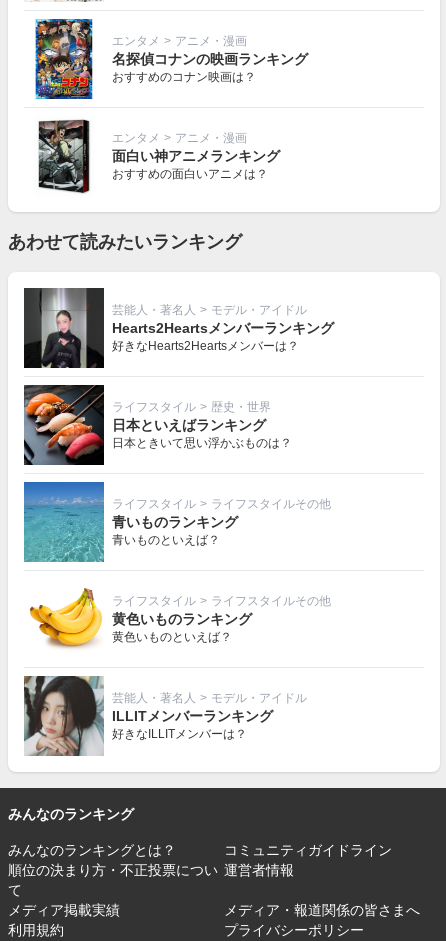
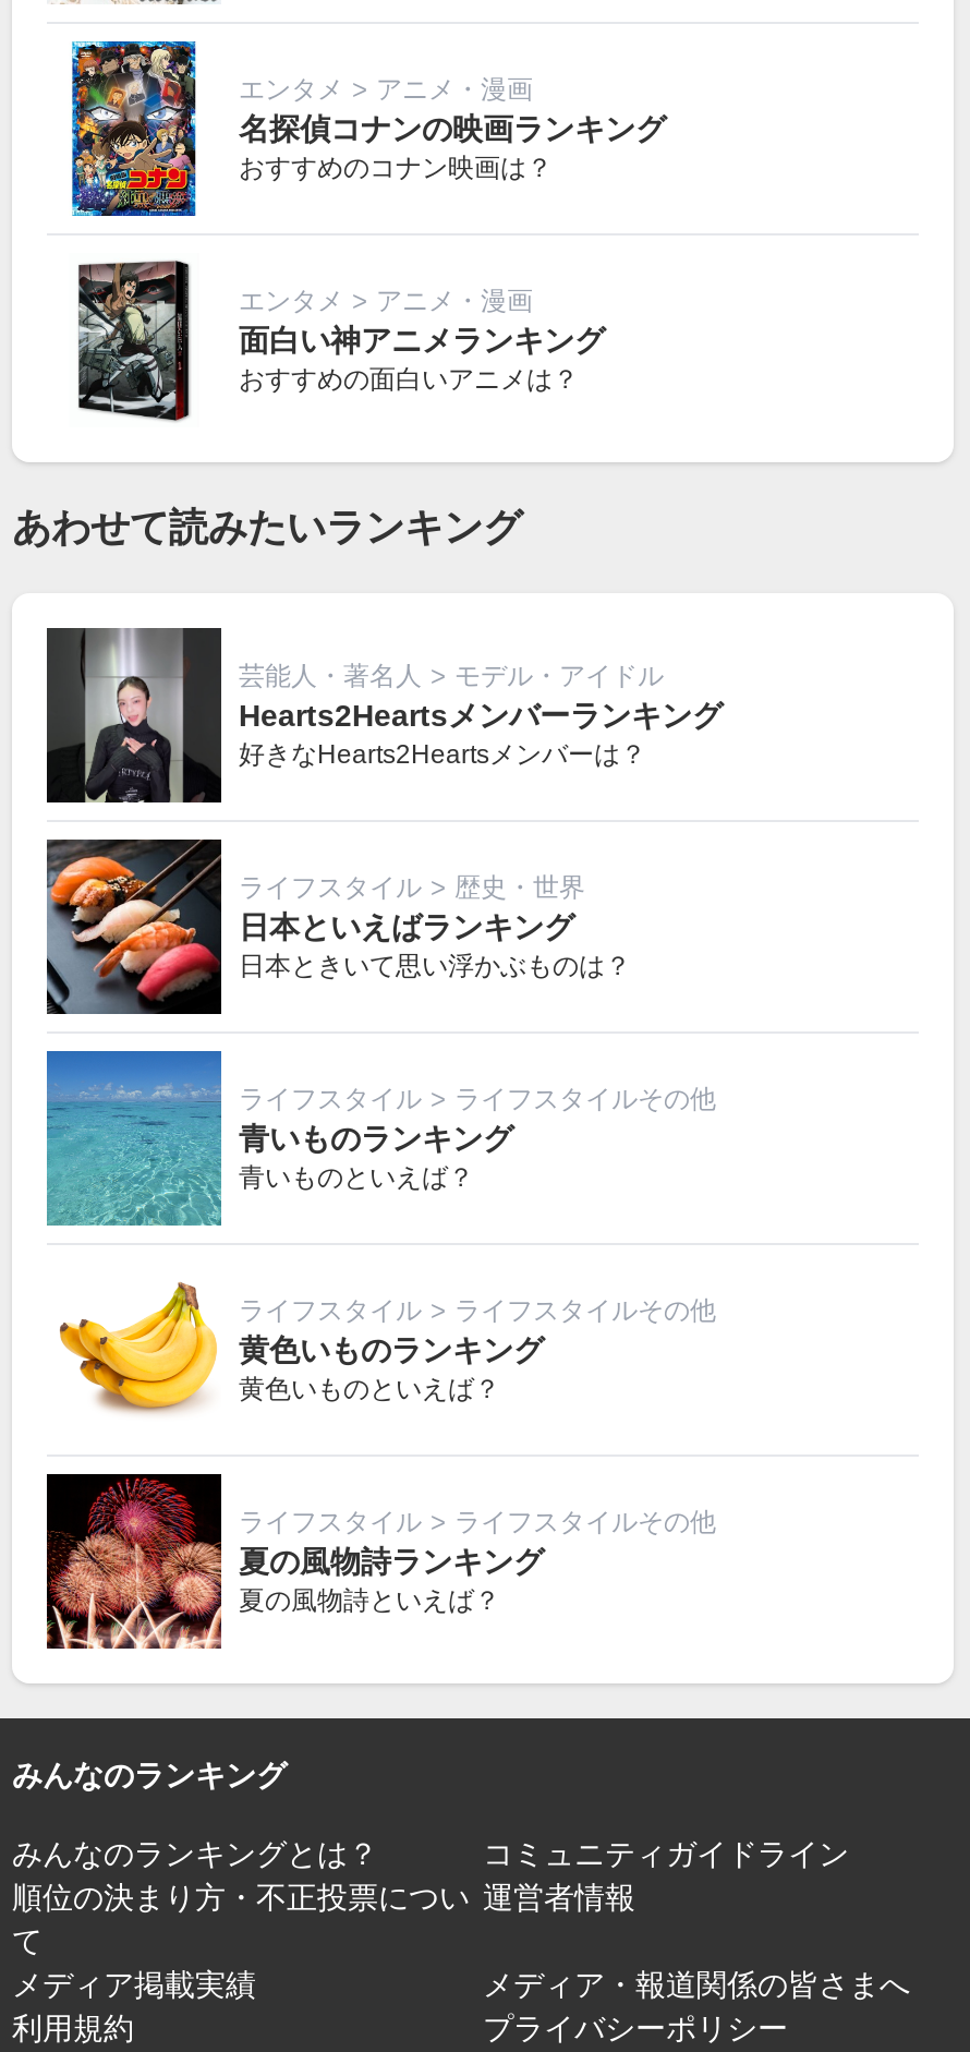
- [image]
- 芸能人・著名人 > モデル・アイドル
- ILLITメンバーランキング
- 好きなILLITメンバーは？
+ [image]
+ ライフスタイル > ライフスタイルその他
+ 夏の風物詩ランキング
+ 夏の風物詩といえば？
